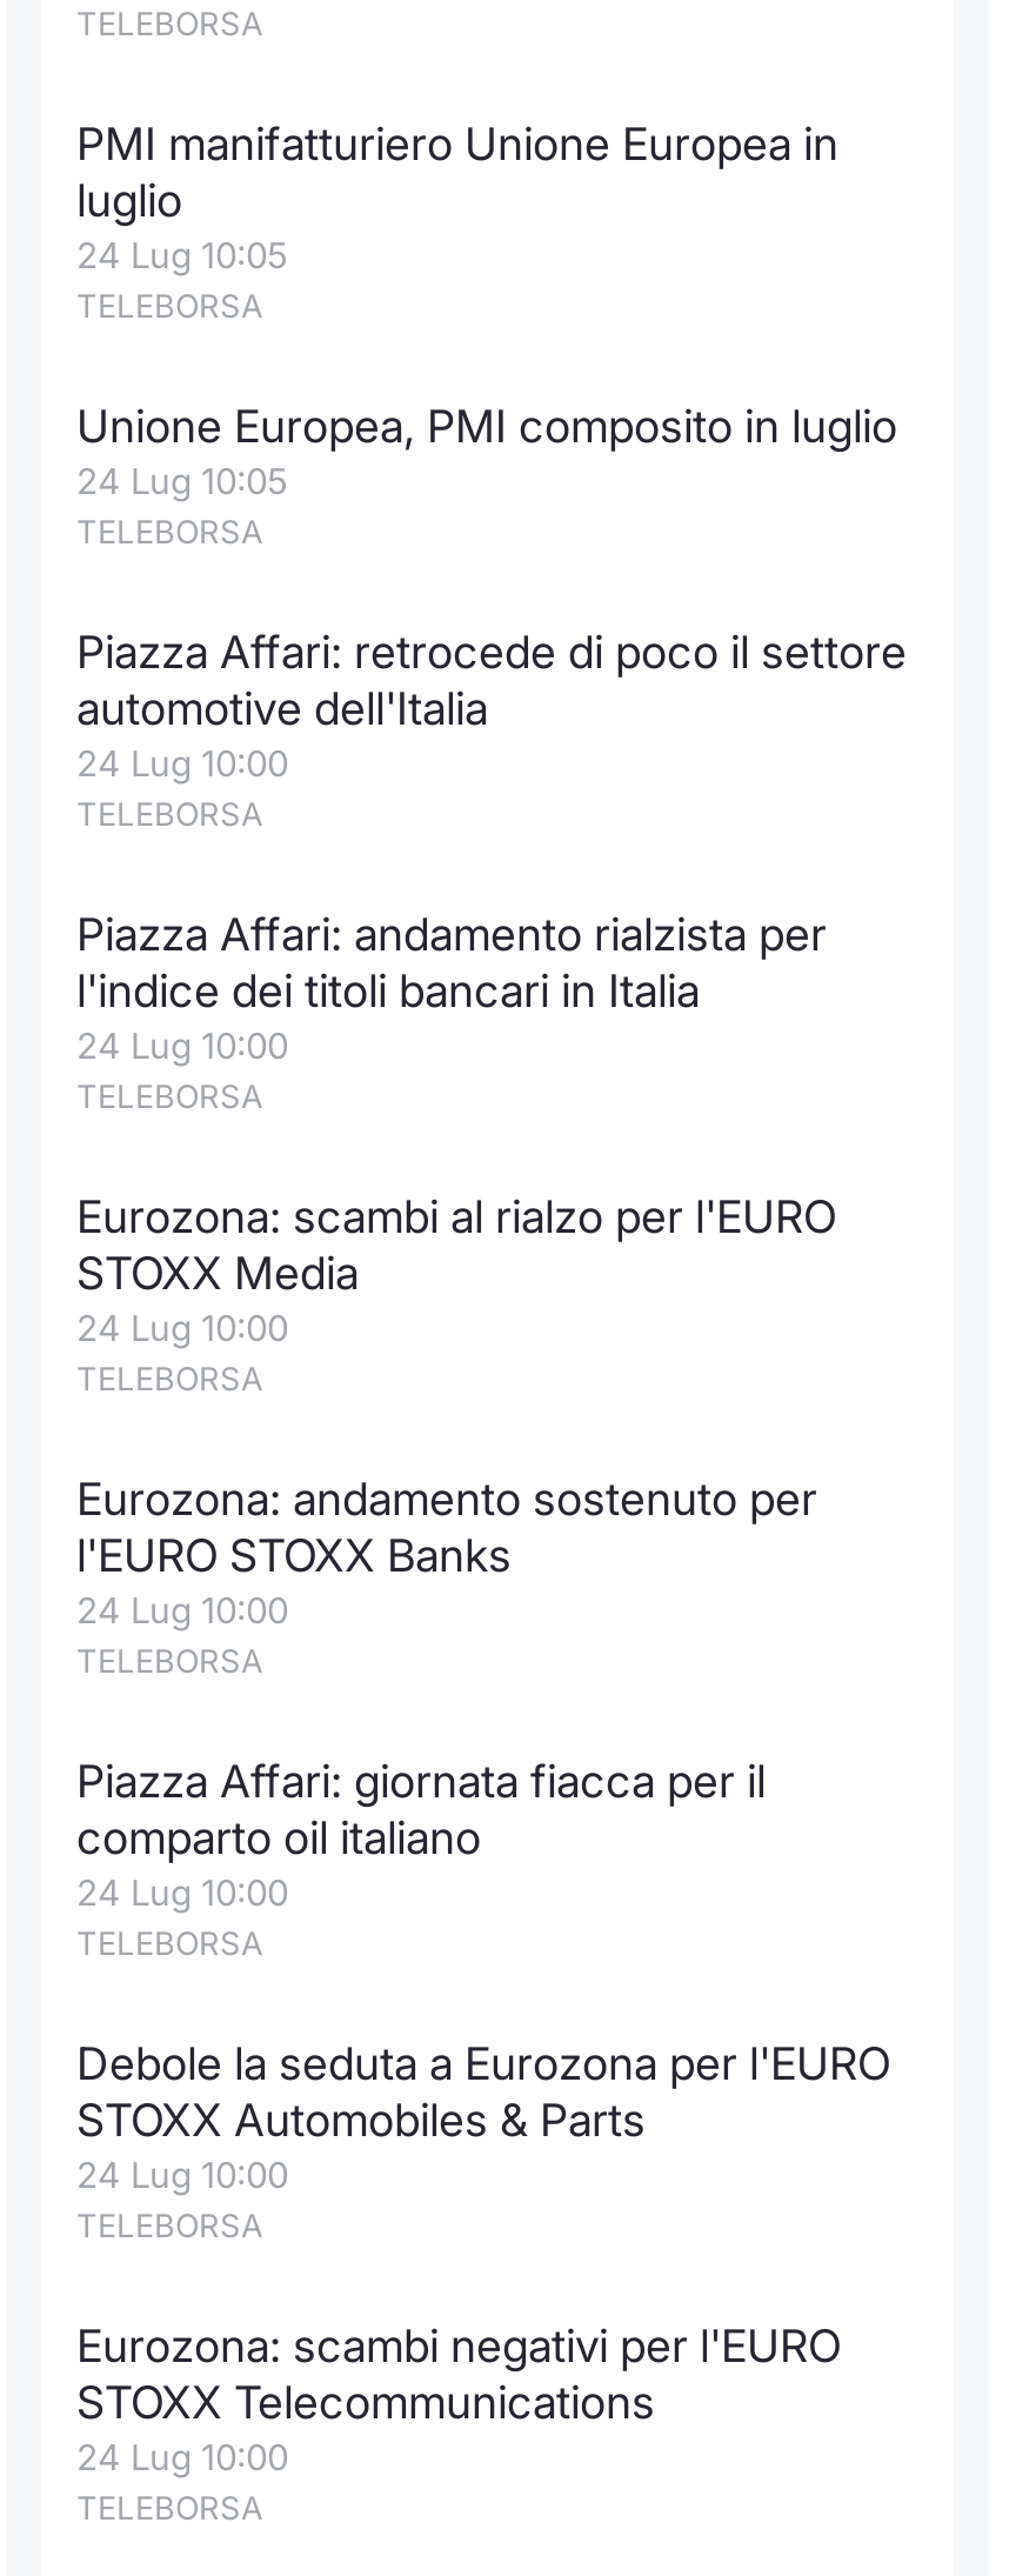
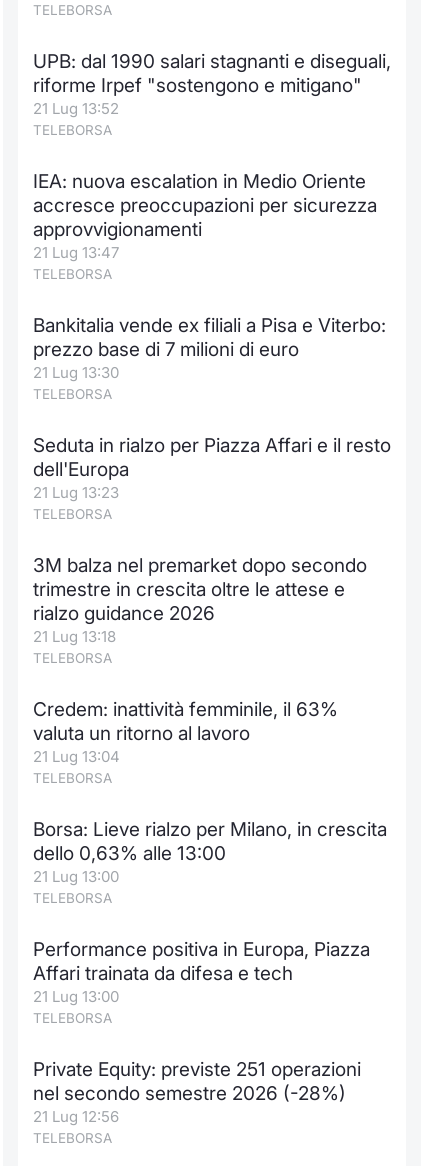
- PMI manifatturiero Unione Europea in
- luglio
- 24 Lug 10:05
+ UPB: dal 1990 salari stagnanti e diseguali,
+ riforme Irpef "sostengono e mitigano"
+ 21 Lug 13:52

- Unione Europea, PMI composito in luglio
- 24 Lug 10:05
+ IEA: nuova escalation in Medio Oriente
+ accresce preoccupazioni per sicurezza
+ approvvigionamenti
+ 21 Lug 13:47

- Piazza Affari: retrocede di poco il settore
- automotive dell'Italia
- 24 Lug 10:00
+ Bankitalia vende ex filiali a Pisa e Viterbo:
+ prezzo base di 7 milioni di euro
+ 21 Lug 13:30

- Piazza Affari: andamento rialzista per
- l'indice dei titoli bancari in Italia
- 24 Lug 10:00
+ Seduta in rialzo per Piazza Affari e il resto
+ dell'Europa
+ 21 Lug 13:23

- Eurozona: scambi al rialzo per l'EURO
- STOXX Media
- 24 Lug 10:00
+ 3M balza nel premarket dopo secondo
+ trimestre in crescita oltre le attese e
+ rialzo guidance 2026
+ 21 Lug 13:18

- Eurozona: andamento sostenuto per
- l'EURO STOXX Banks
- 24 Lug 10:00
+ Credem: inattività femminile, il 63%
+ valuta un ritorno al lavoro
+ 21 Lug 13:04

- Piazza Affari: giornata fiacca per il
- comparto oil italiano
- 24 Lug 10:00
+ Borsa: Lieve rialzo per Milano, in crescita
+ dello 0,63% alle 13:00
+ 21 Lug 13:00

- Debole la seduta a Eurozona per l'EURO
- STOXX Automobiles & Parts
- 24 Lug 10:00
+ Performance positiva in Europa, Piazza
+ Affari trainata da difesa e tech
+ 21 Lug 13:00

- Eurozona: scambi negativi per l'EURO
- STOXX Telecommunications
- 24 Lug 10:00
+ Private Equity: previste 251 operazioni
+ nel secondo semestre 2026 (-28%)
+ 21 Lug 12:56
